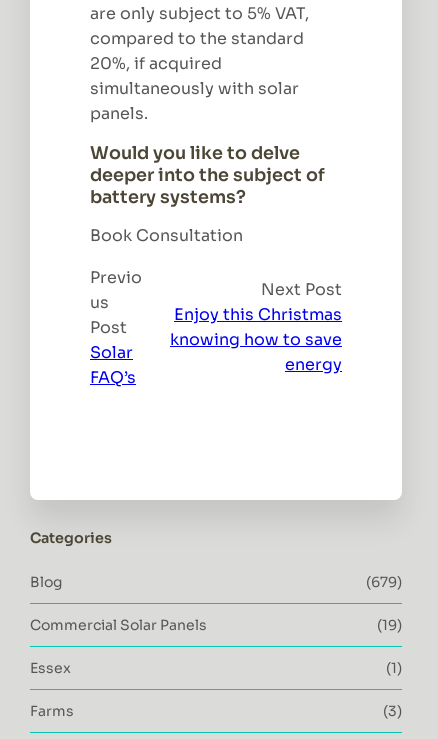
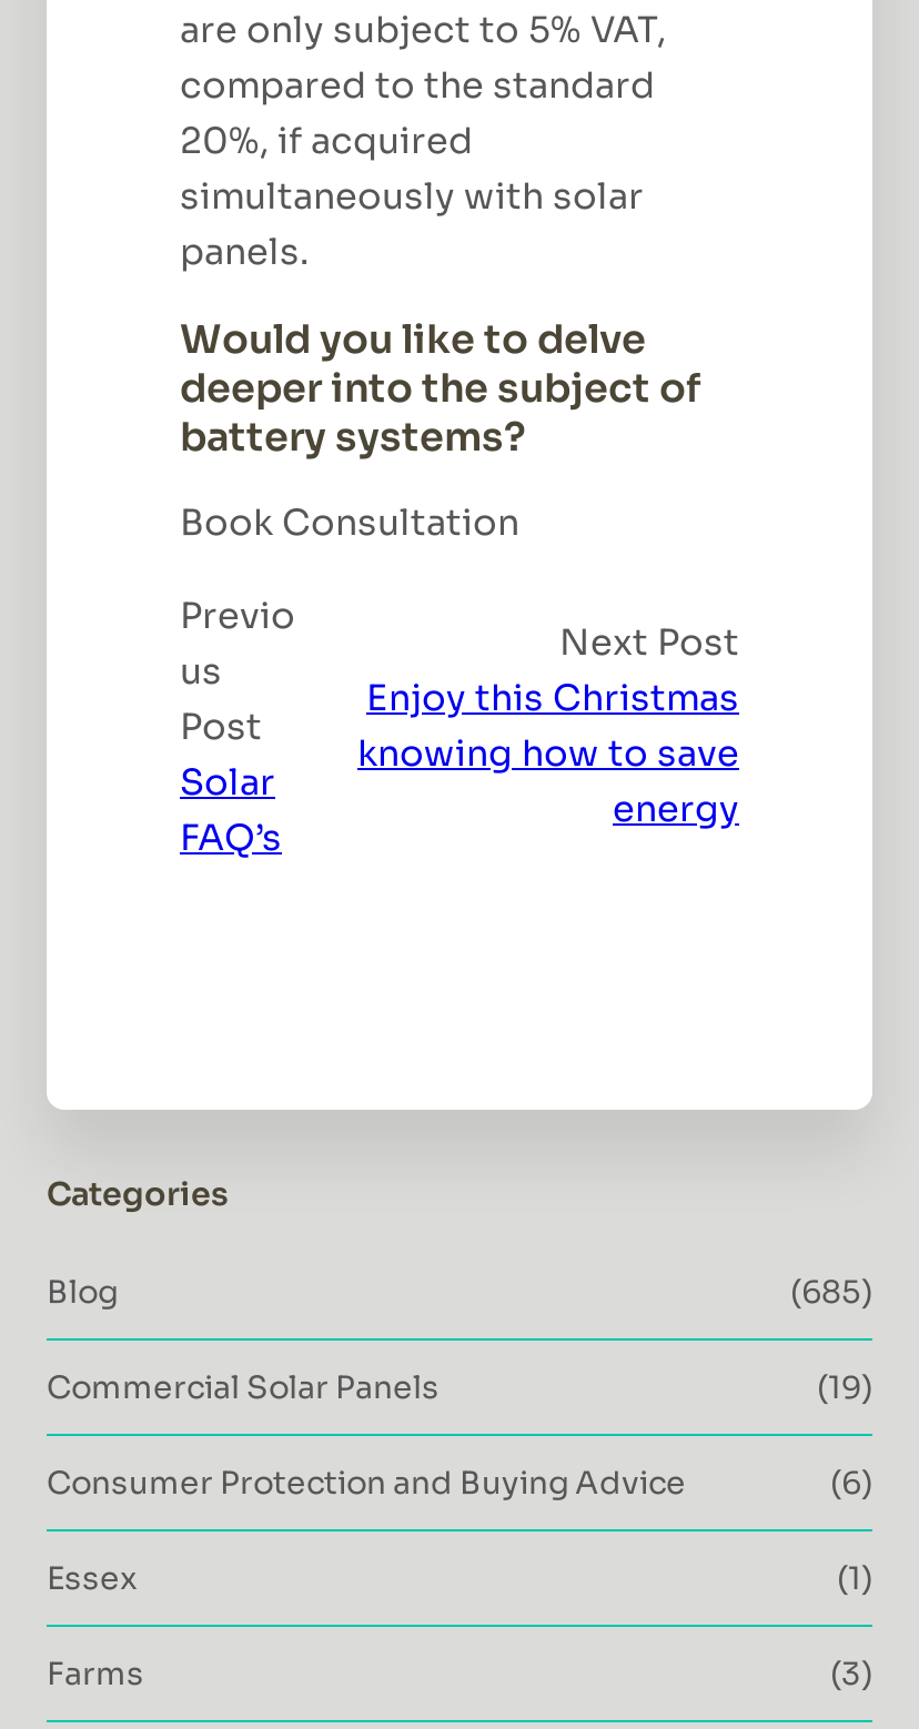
- (679)
+ (685)

+ Consumer Protection and Buying Advice
+ (6)
